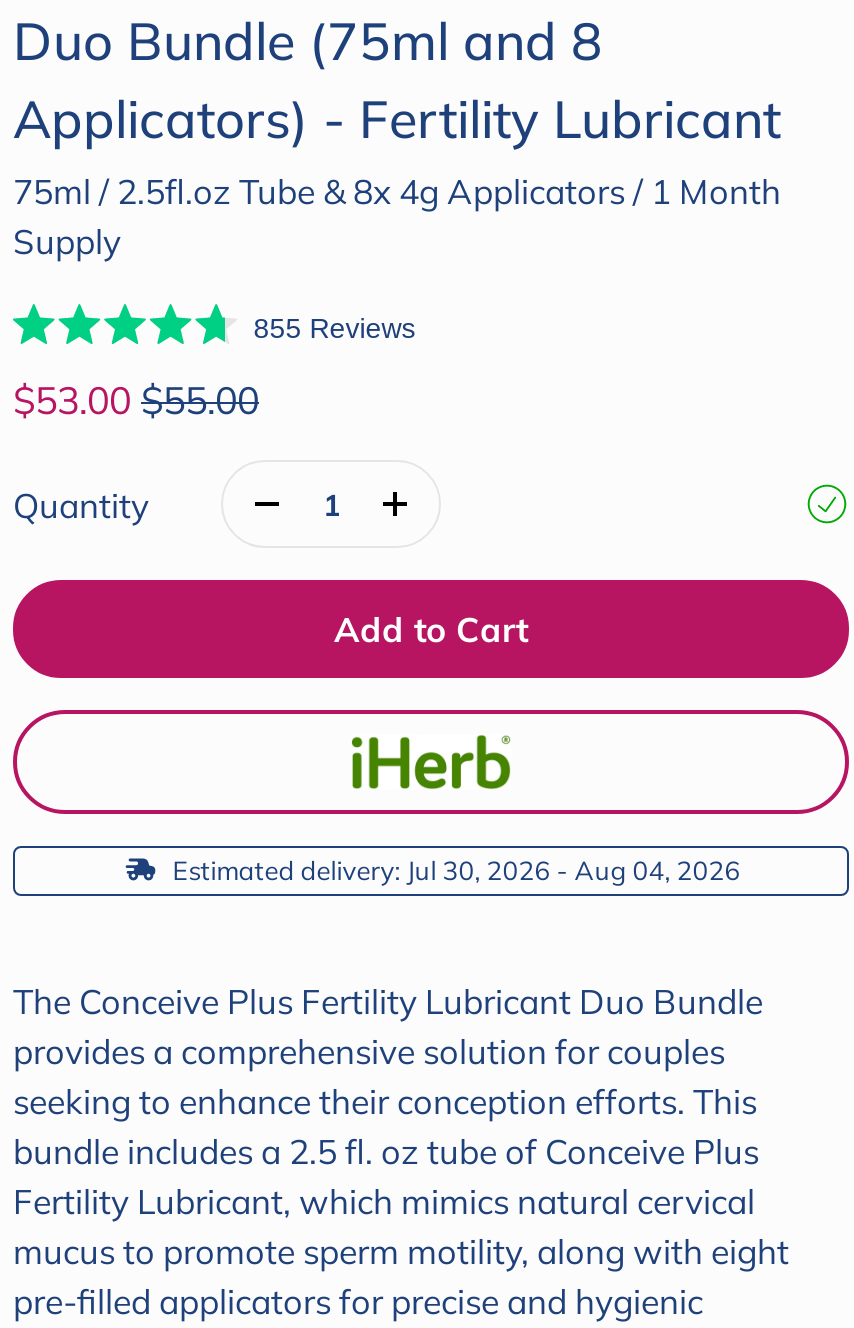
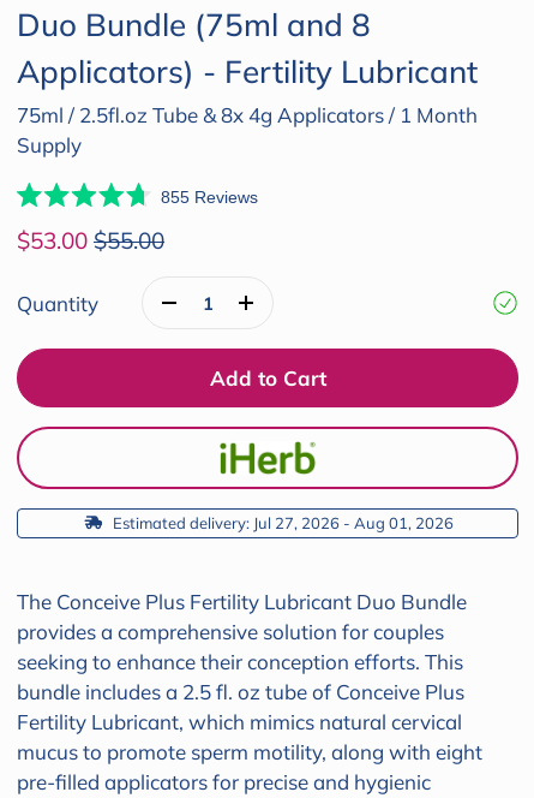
- Estimated delivery: Jul 30, 2026 - Aug 04, 2026
+ Estimated delivery: Jul 27, 2026 - Aug 01, 2026
